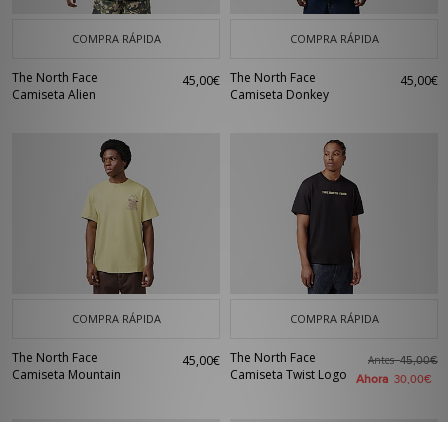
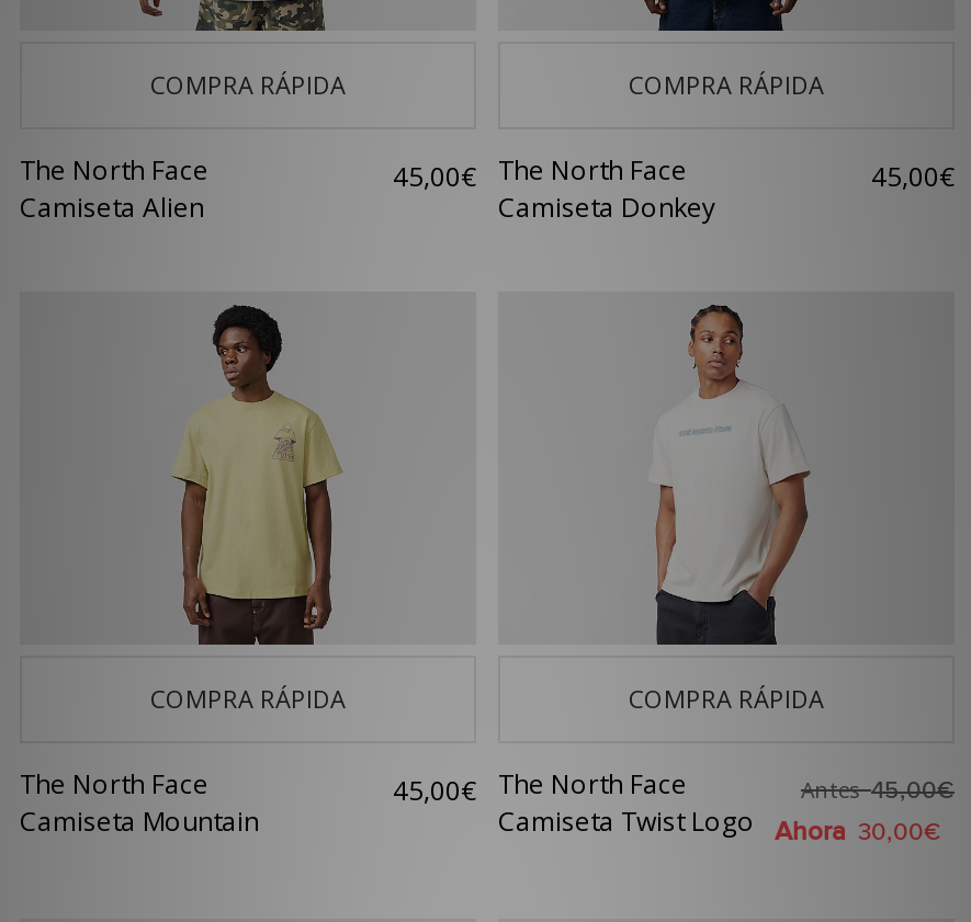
- [image]
+ [image]
